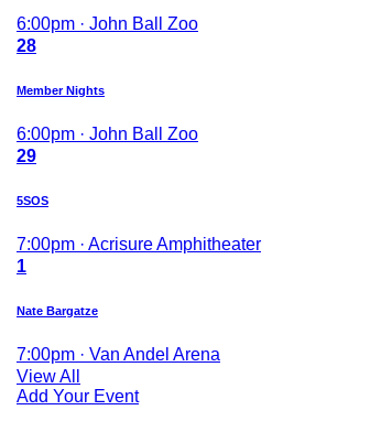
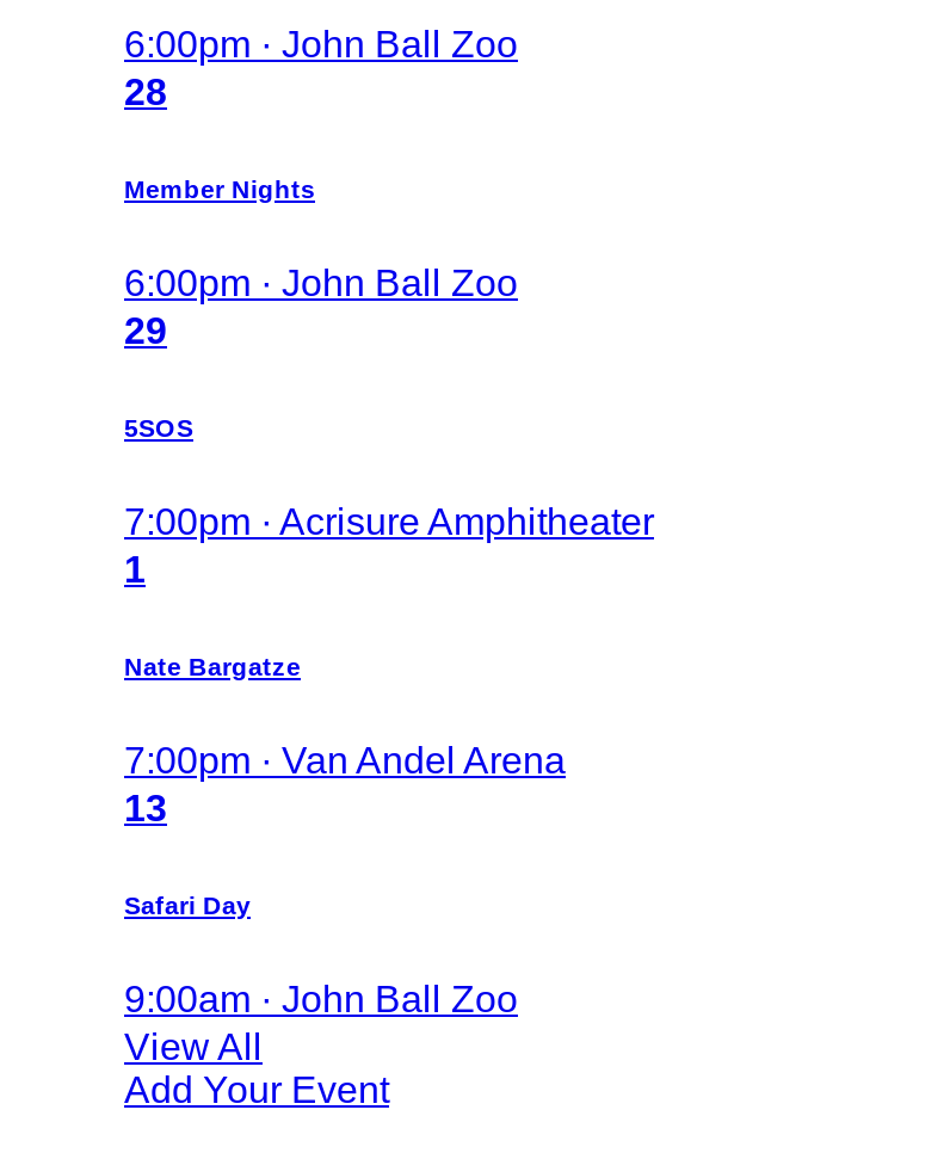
+ 13
+ Safari Day
+ 9:00am · John Ball Zoo
